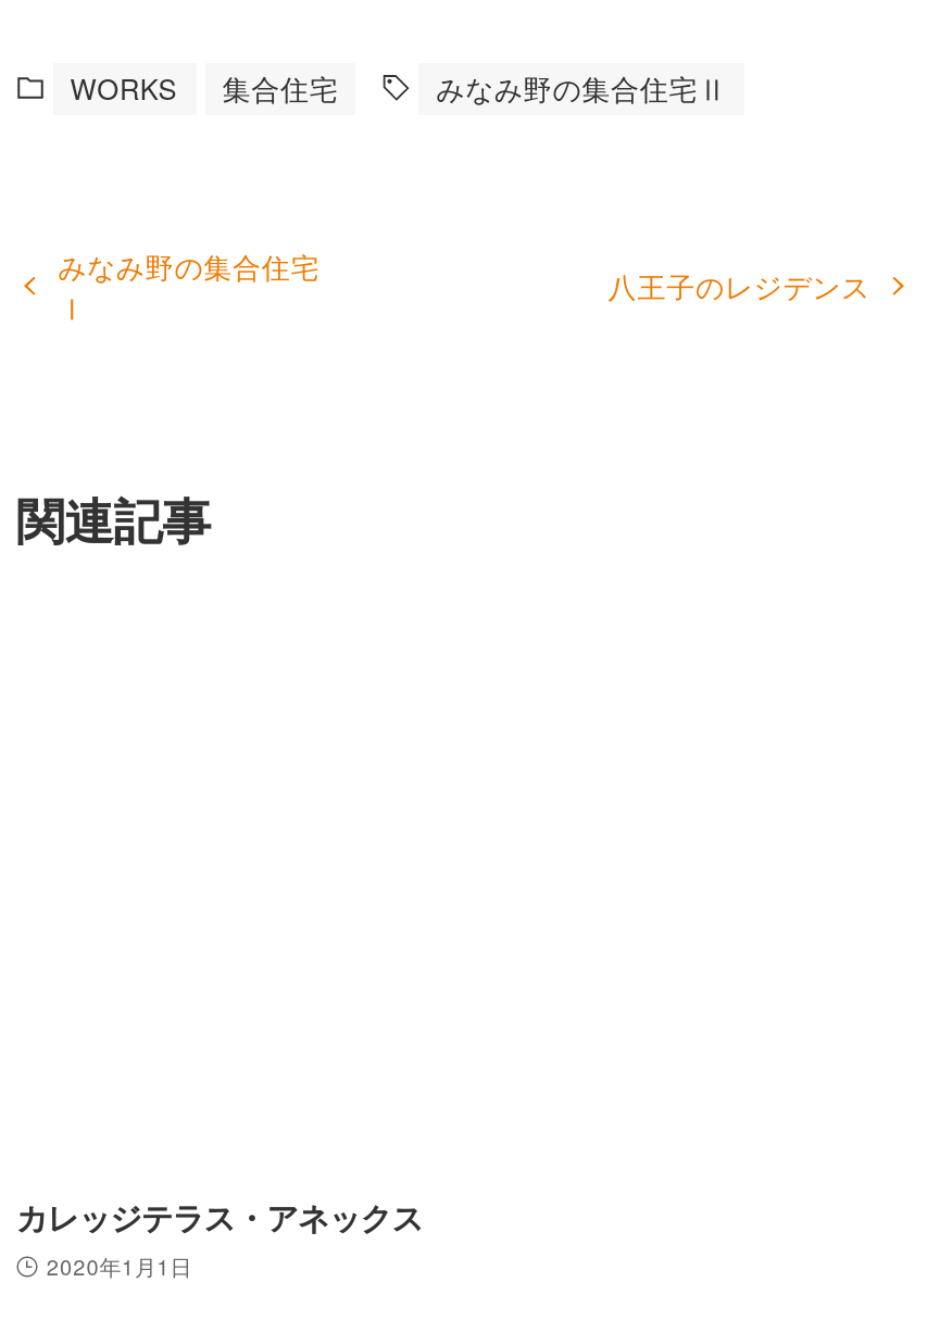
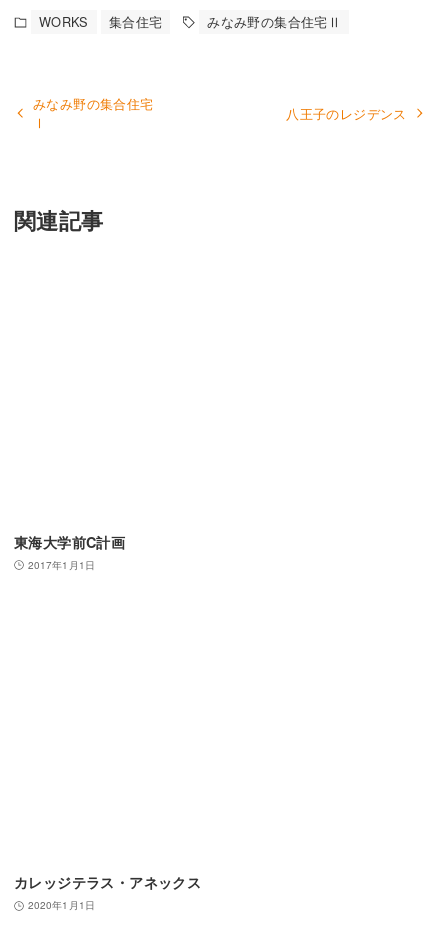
+ 東海大学前C計画
+ 2017年1月1日
